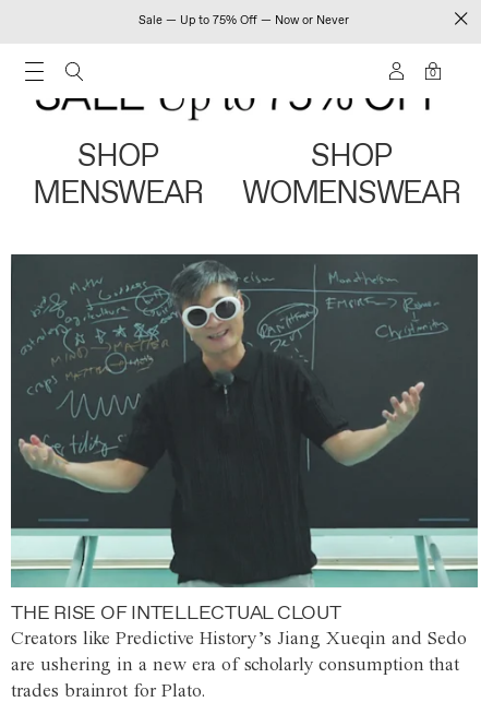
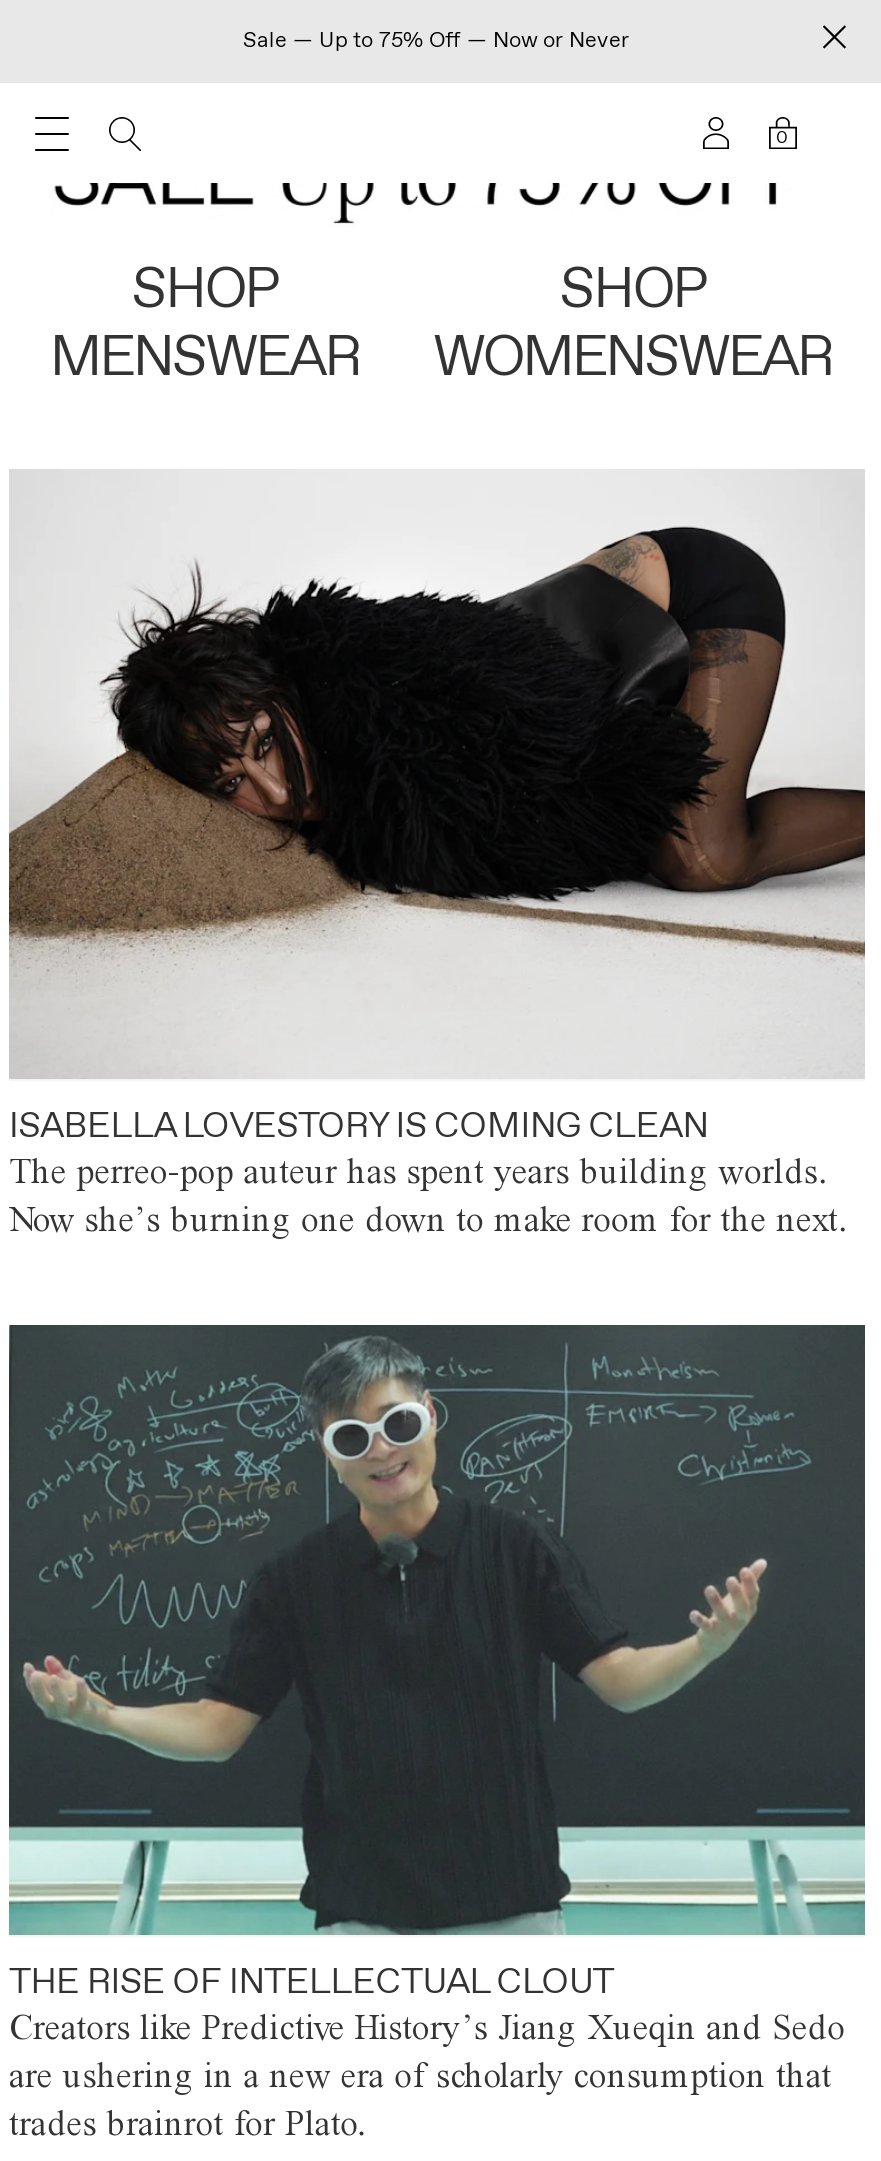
+ [image]
+ ISABELLA LOVESTORY IS COMING CLEAN
+ The perreo-pop auteur has spent years building worlds.
+ Now she’s burning one down to make room for the next.
